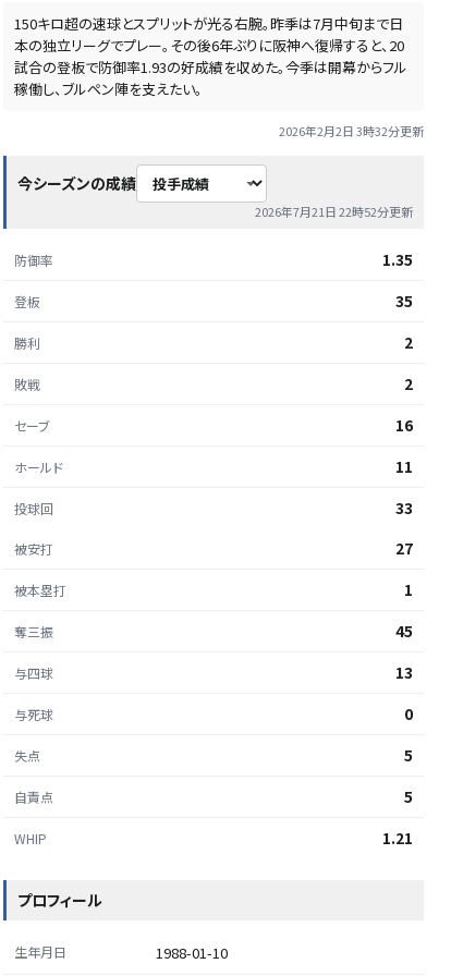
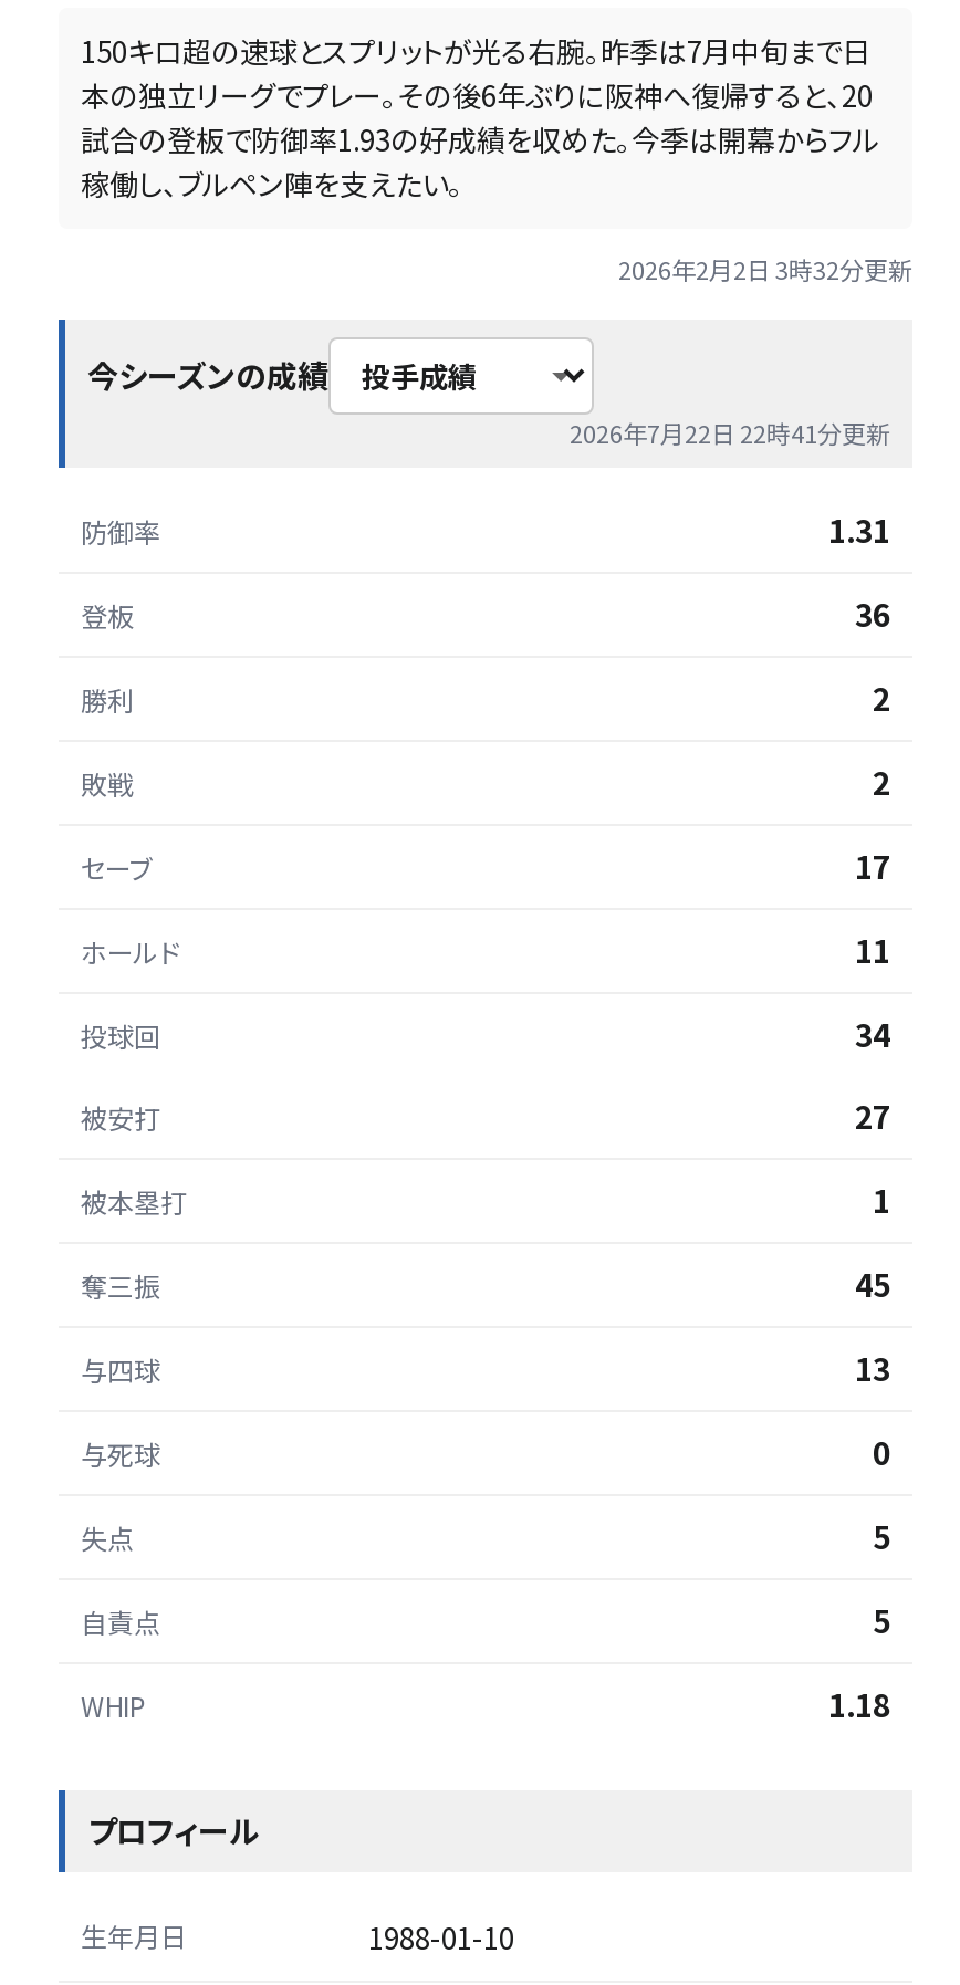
- 2026年7月21日 22時52分更新
+ 2026年7月22日 22時41分更新

- 1.35
+ 1.31

- 35
+ 36

- 16
+ 17

- 33
+ 34

- 1.21
+ 1.18
